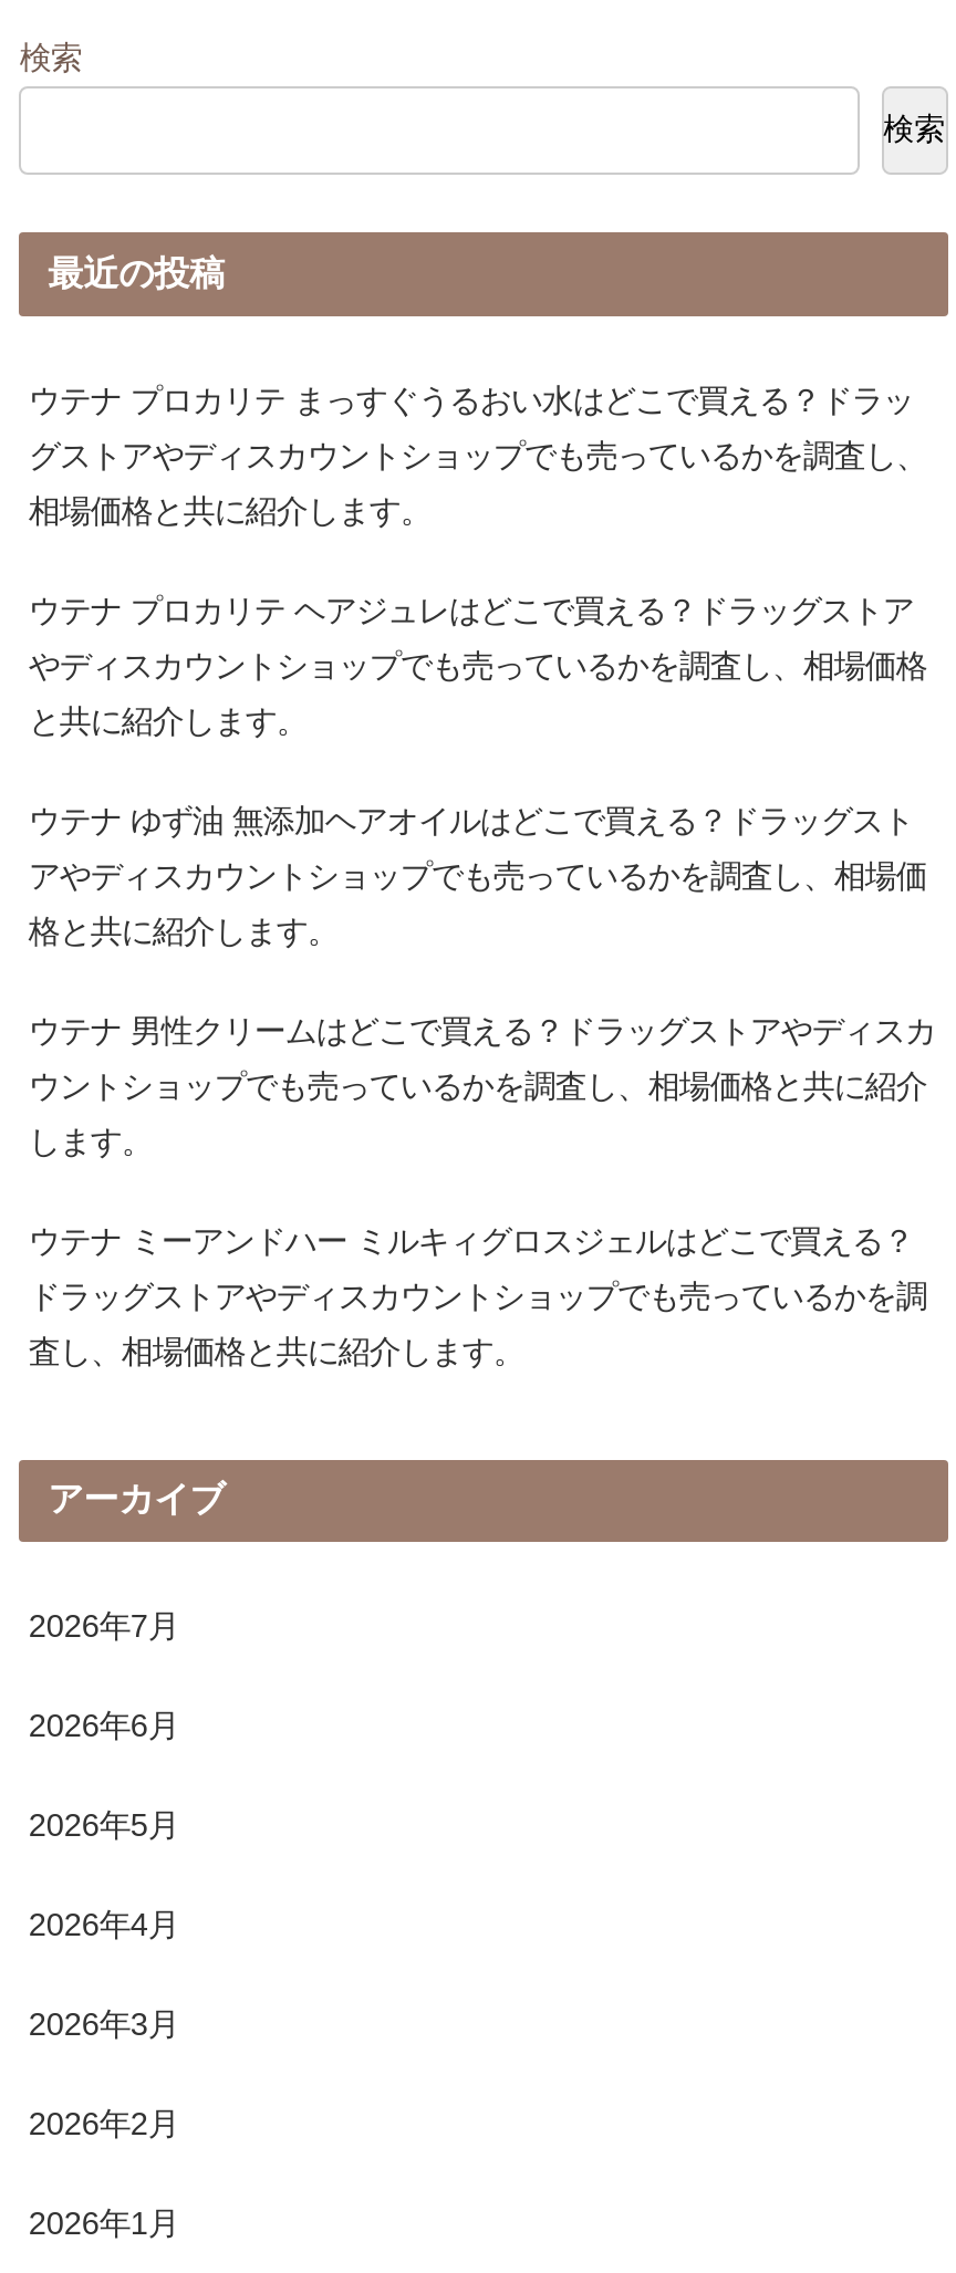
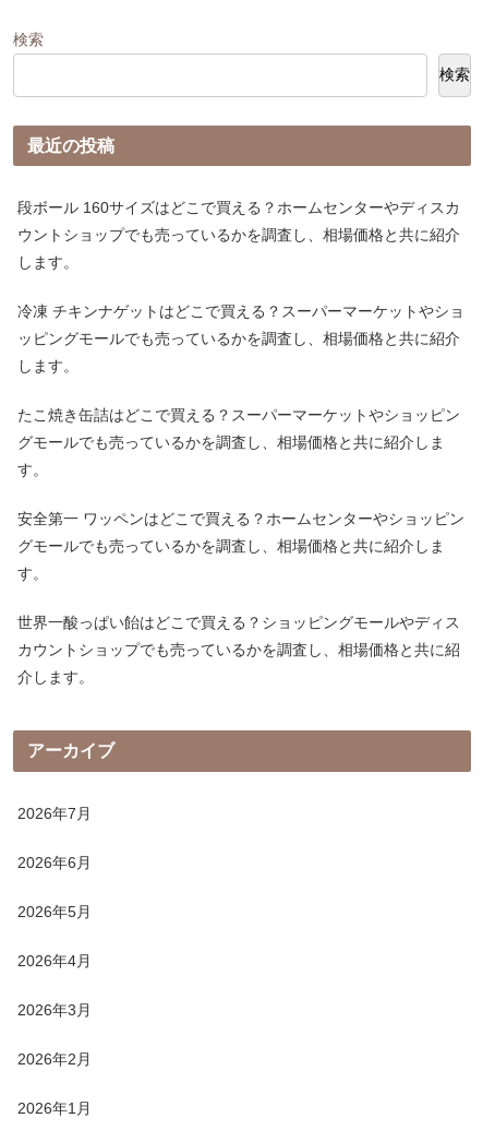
- ウテナ プロカリテ まっすぐうるおい水はどこで買える？ドラッ
- グストアやディスカウントショップでも売っているかを調査し、
- 相場価格と共に紹介します。
- ウテナ プロカリテ ヘアジュレはどこで買える？ドラッグストア
- やディスカウントショップでも売っているかを調査し、相場価格
- と共に紹介します。
- ウテナ ゆず油 無添加ヘアオイルはどこで買える？ドラッグスト
- アやディスカウントショップでも売っているかを調査し、相場価
- 格と共に紹介します。
- ウテナ 男性クリームはどこで買える？ドラッグストアやディスカ
+ 段ボール 160サイズはどこで買える？ホームセンターやディスカ

moved up: ウントショップでも売っているかを調査し、相場価格と共に紹介 | します。

- ウテナ ミーアンドハー ミルキィグロスジェルはどこで買える？
- ドラッグストアやディスカウントショップでも売っているかを調
- 査し、相場価格と共に紹介します。
+ 冷凍 チキンナゲットはどこで買える？スーパーマーケットやショ
+ ッピングモールでも売っているかを調査し、相場価格と共に紹介
+ します。
+ たこ焼き缶詰はどこで買える？スーパーマーケットやショッピン
+ グモールでも売っているかを調査し、相場価格と共に紹介しま
+ す。
+ 安全第一 ワッペンはどこで買える？ホームセンターやショッピン
+ グモールでも売っているかを調査し、相場価格と共に紹介しま
+ す。
+ 世界一酸っぱい飴はどこで買える？ショッピングモールやディス
+ カウントショップでも売っているかを調査し、相場価格と共に紹
+ 介します。
